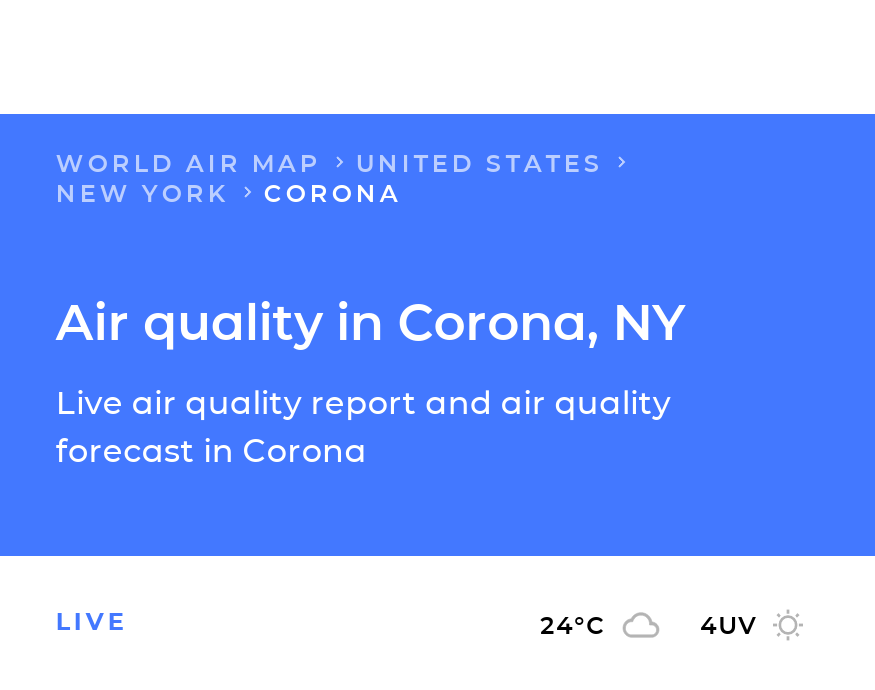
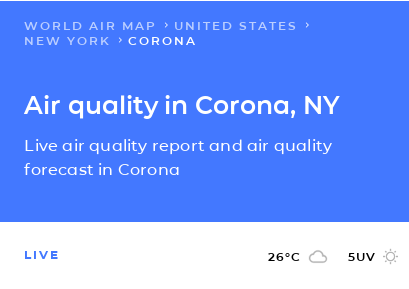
- 24°C
- 4UV
+ 26°C
+ 5UV
